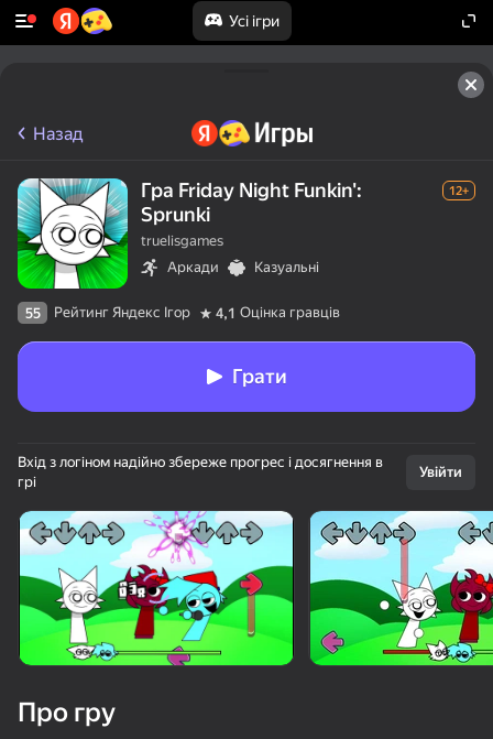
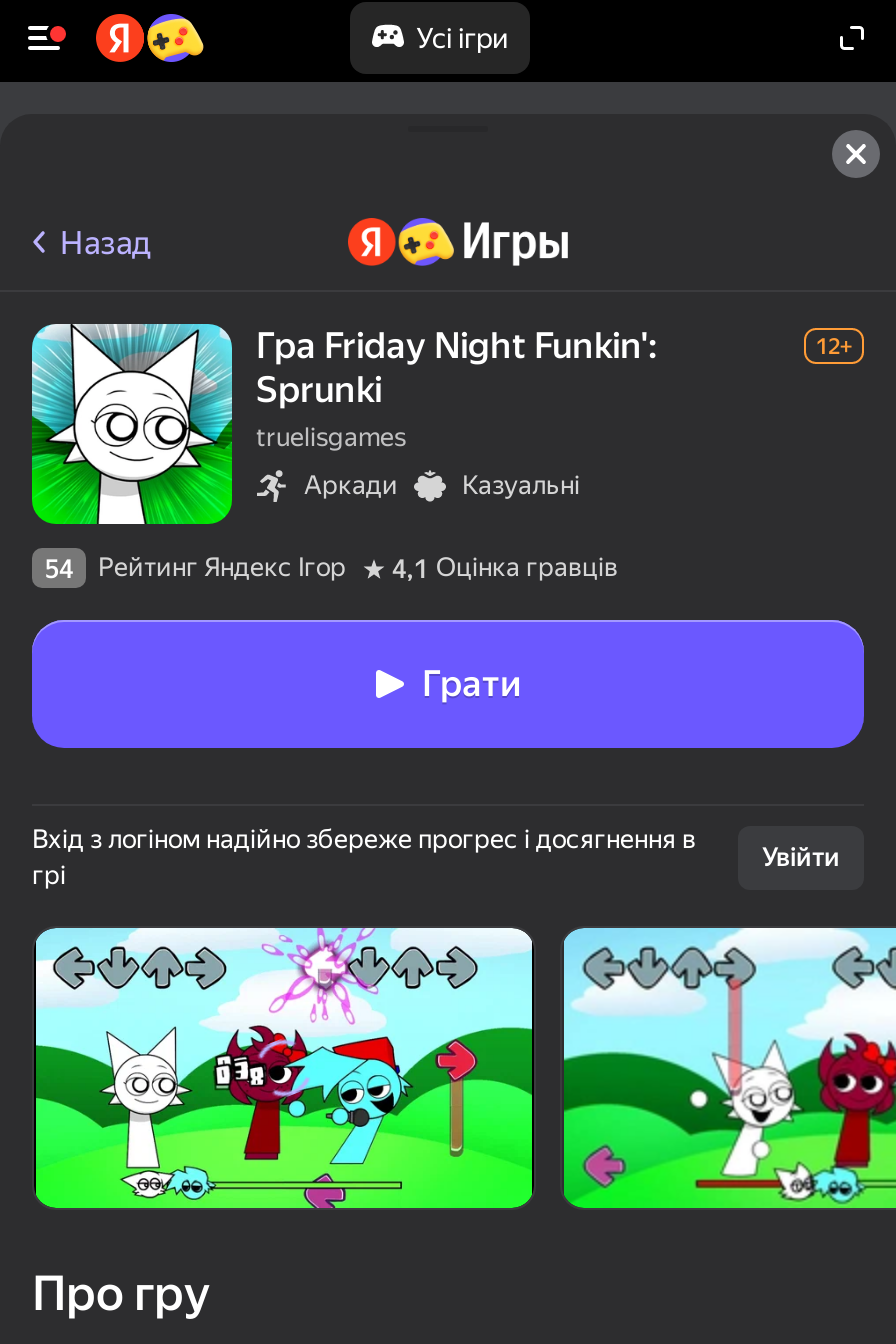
- 55 Рейтинг Яндекс Ігор 4,1 Оцінка гравців
+ 54 Рейтинг Яндекс Ігор 4,1 Оцінка гравців
